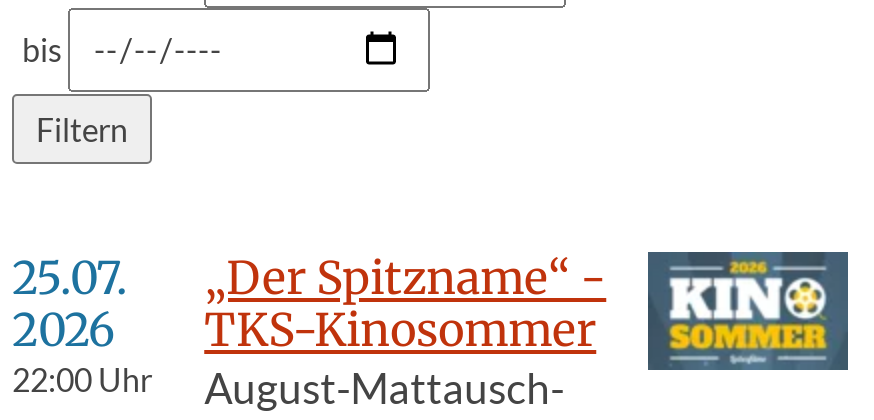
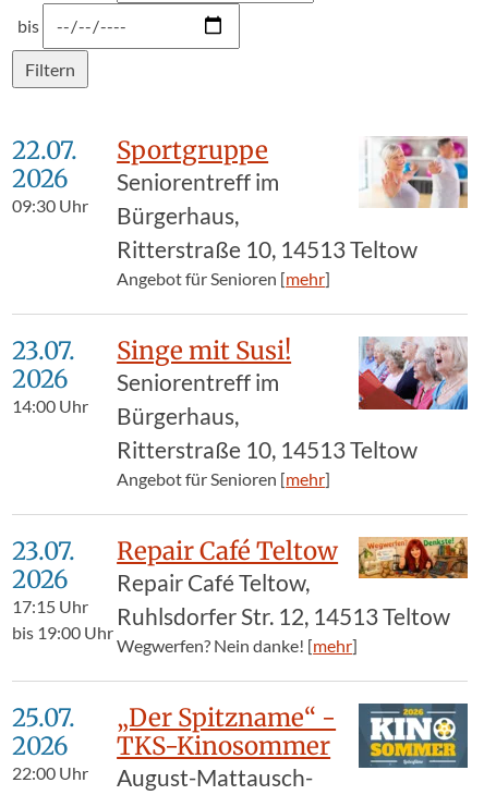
+ 22.07.
+ 2026
+ 09:30 Uhr

+ [image]
+ Sportgruppe
+ Seniorentreff im
+ Bürgerhaus,
+ Ritterstraße 10, 14513 Teltow
+ Angebot für Senioren [mehr]
+ 23.07.
+ 2026
+ 14:00 Uhr

+ [image]
+ Singe mit Susi!
+ Seniorentreff im
+ Bürgerhaus,
+ Ritterstraße 10, 14513 Teltow
+ Angebot für Senioren [mehr]
+ 23.07.
+ 2026
+ 17:15 Uhr
+ bis 19:00 Uhr

+ [image]
+ Repair Café Teltow
+ Repair Café Teltow,
+ Ruhlsdorfer Str. 12, 14513 Teltow
+ Wegwerfen? Nein danke! [mehr]
